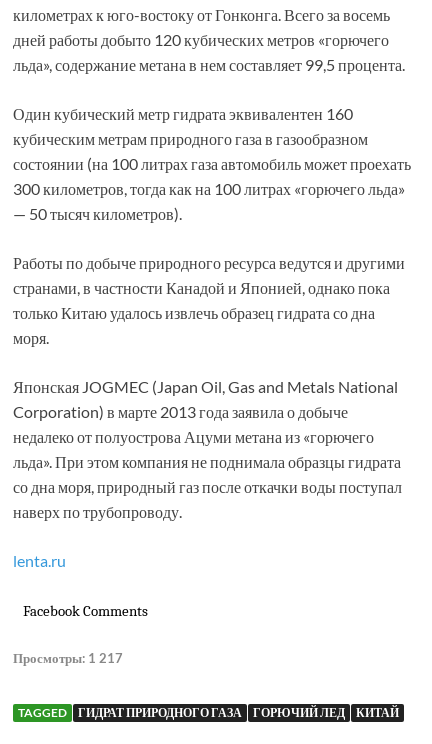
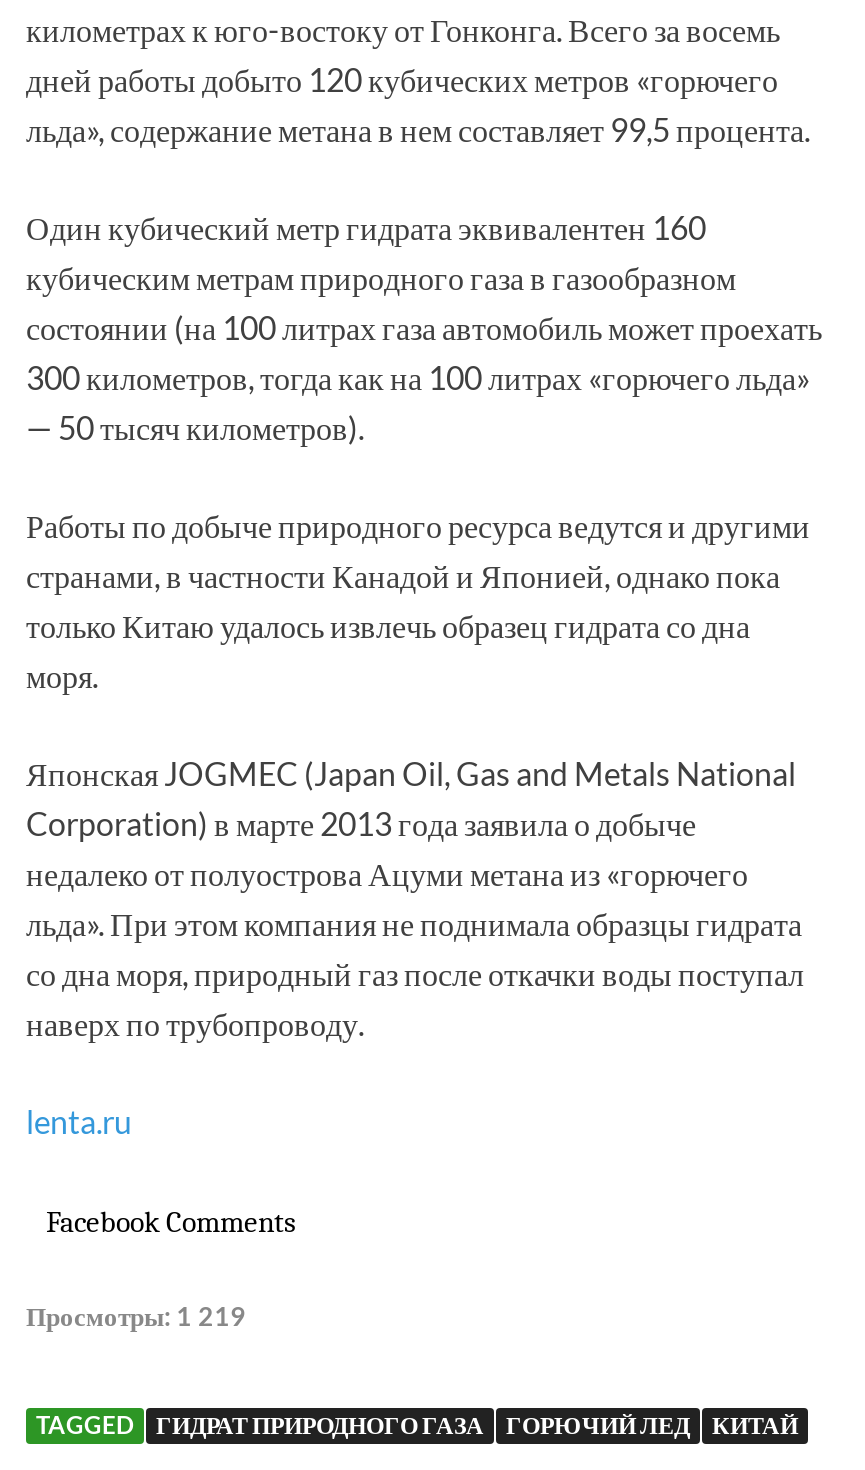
- Просмотры: 1 217
+ Просмотры: 1 219
